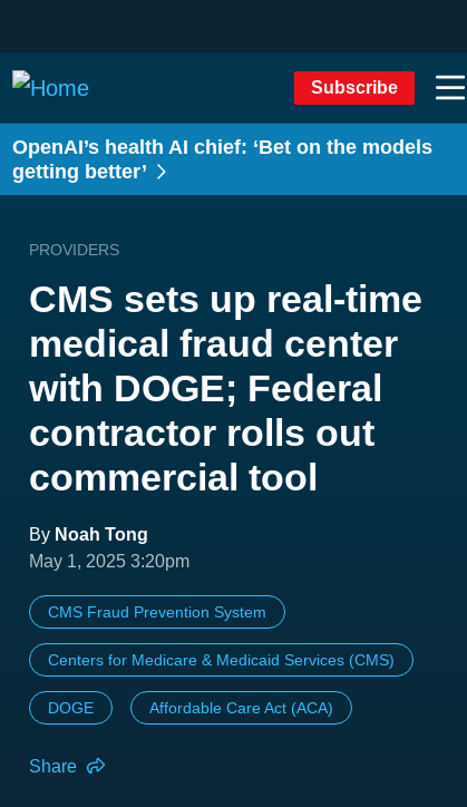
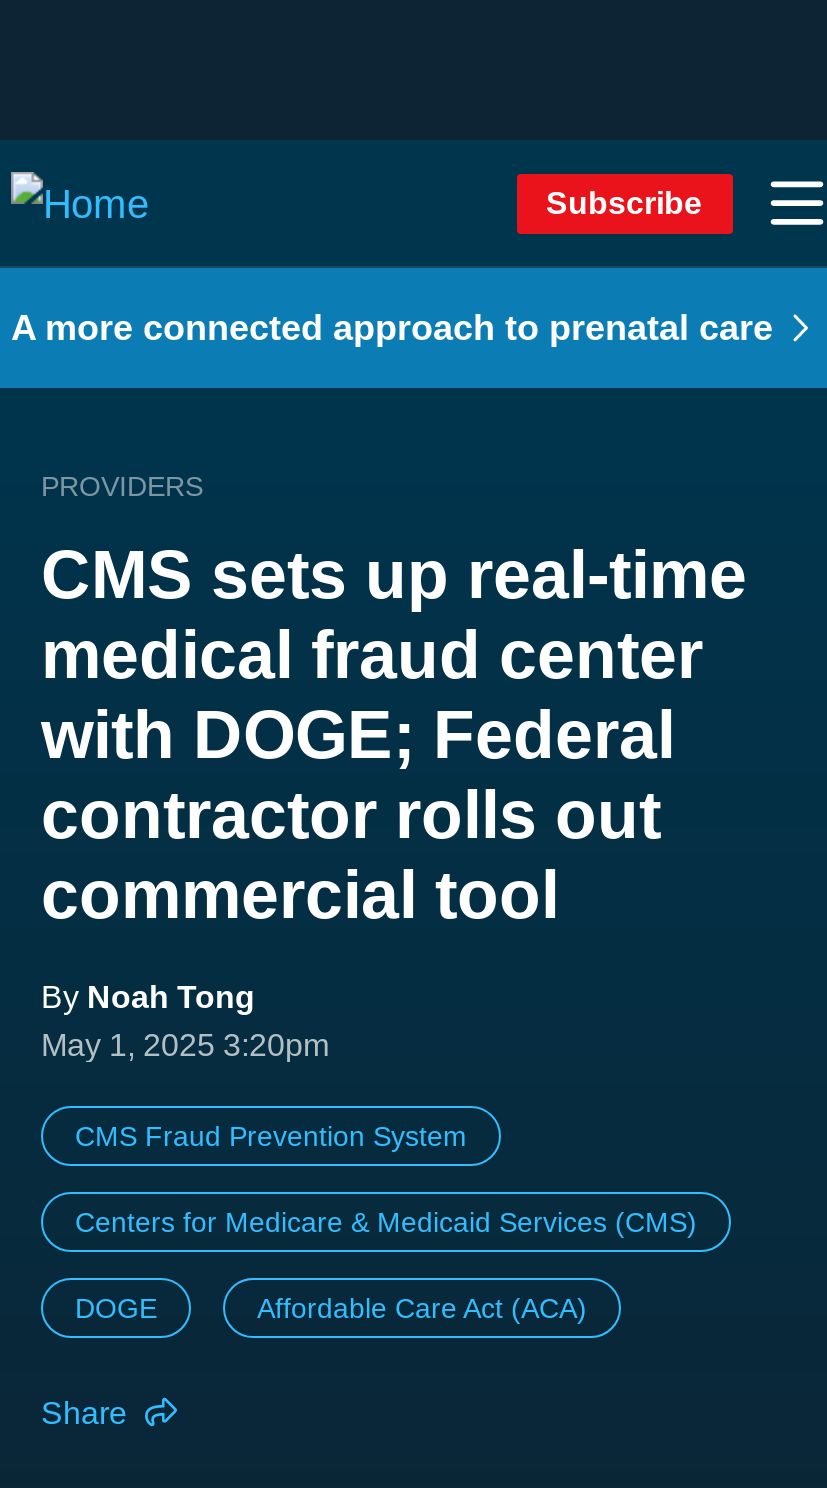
- OpenAI’s health AI chief: ‘Bet on the models
- getting better’
+ A more connected approach to prenatal care
